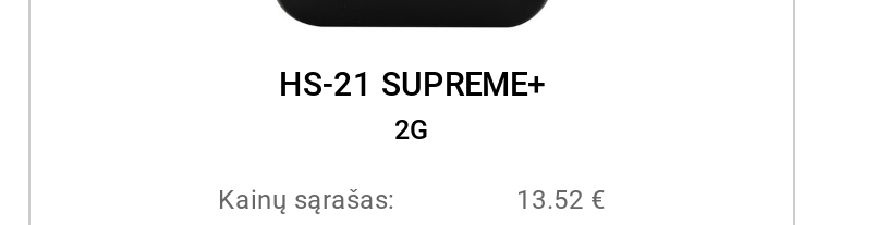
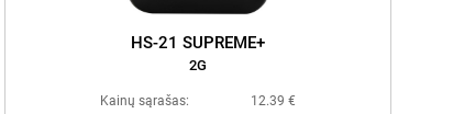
- 13.52 €
+ 12.39 €
